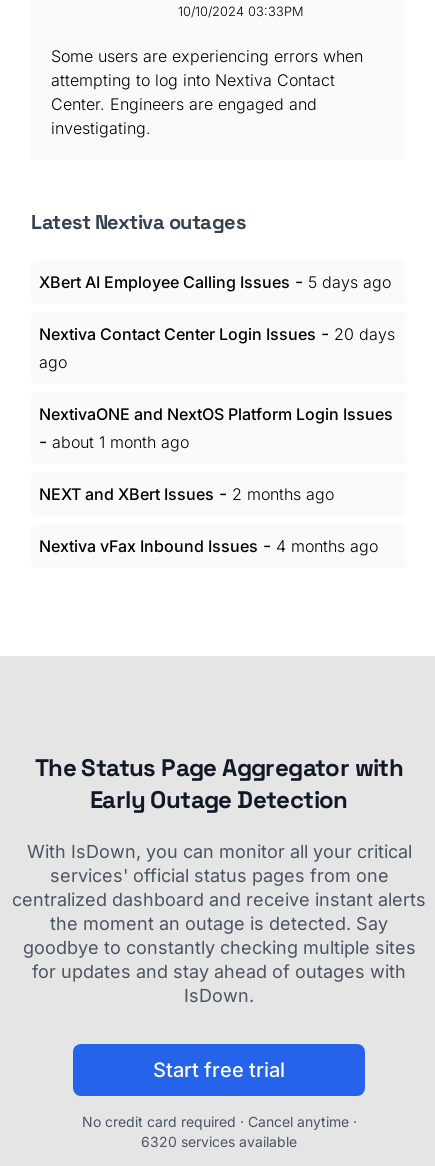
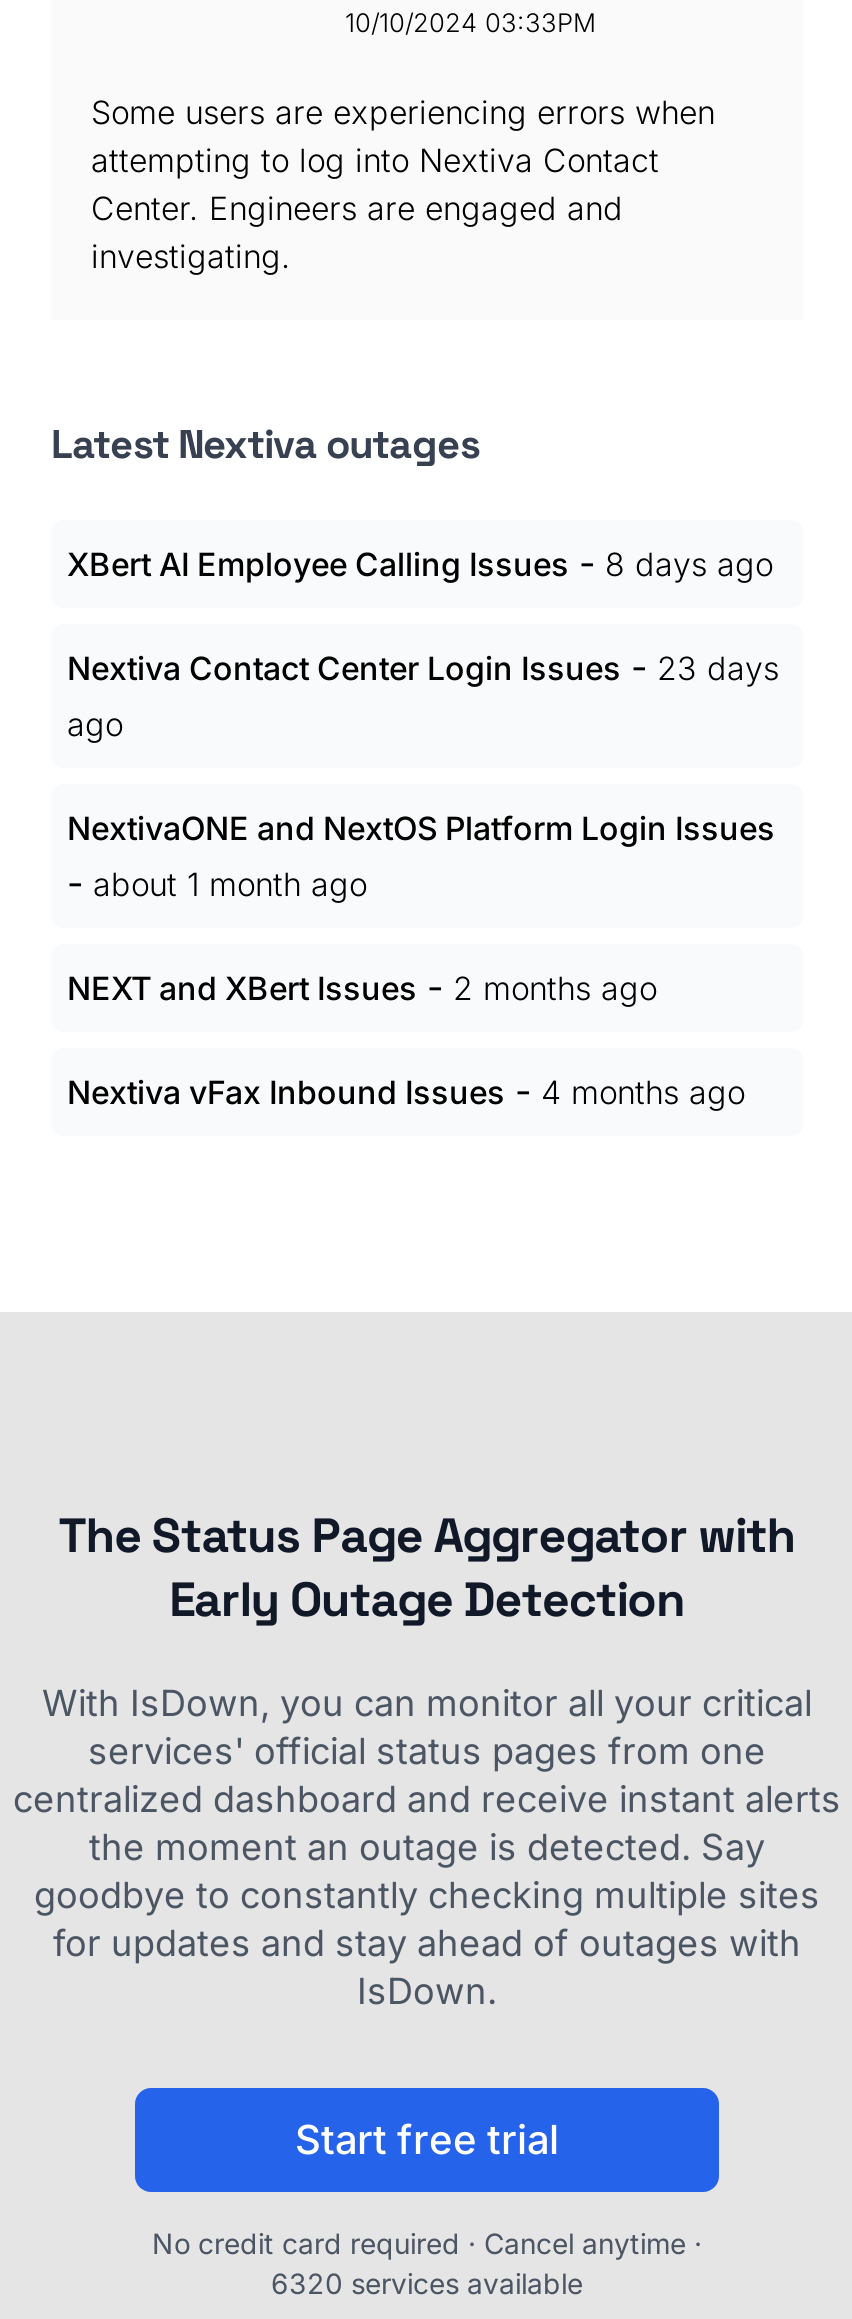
- XBert AI Employee Calling Issues - 5 days ago
+ XBert AI Employee Calling Issues - 8 days ago

- Nextiva Contact Center Login Issues - 20 days
+ Nextiva Contact Center Login Issues - 23 days
